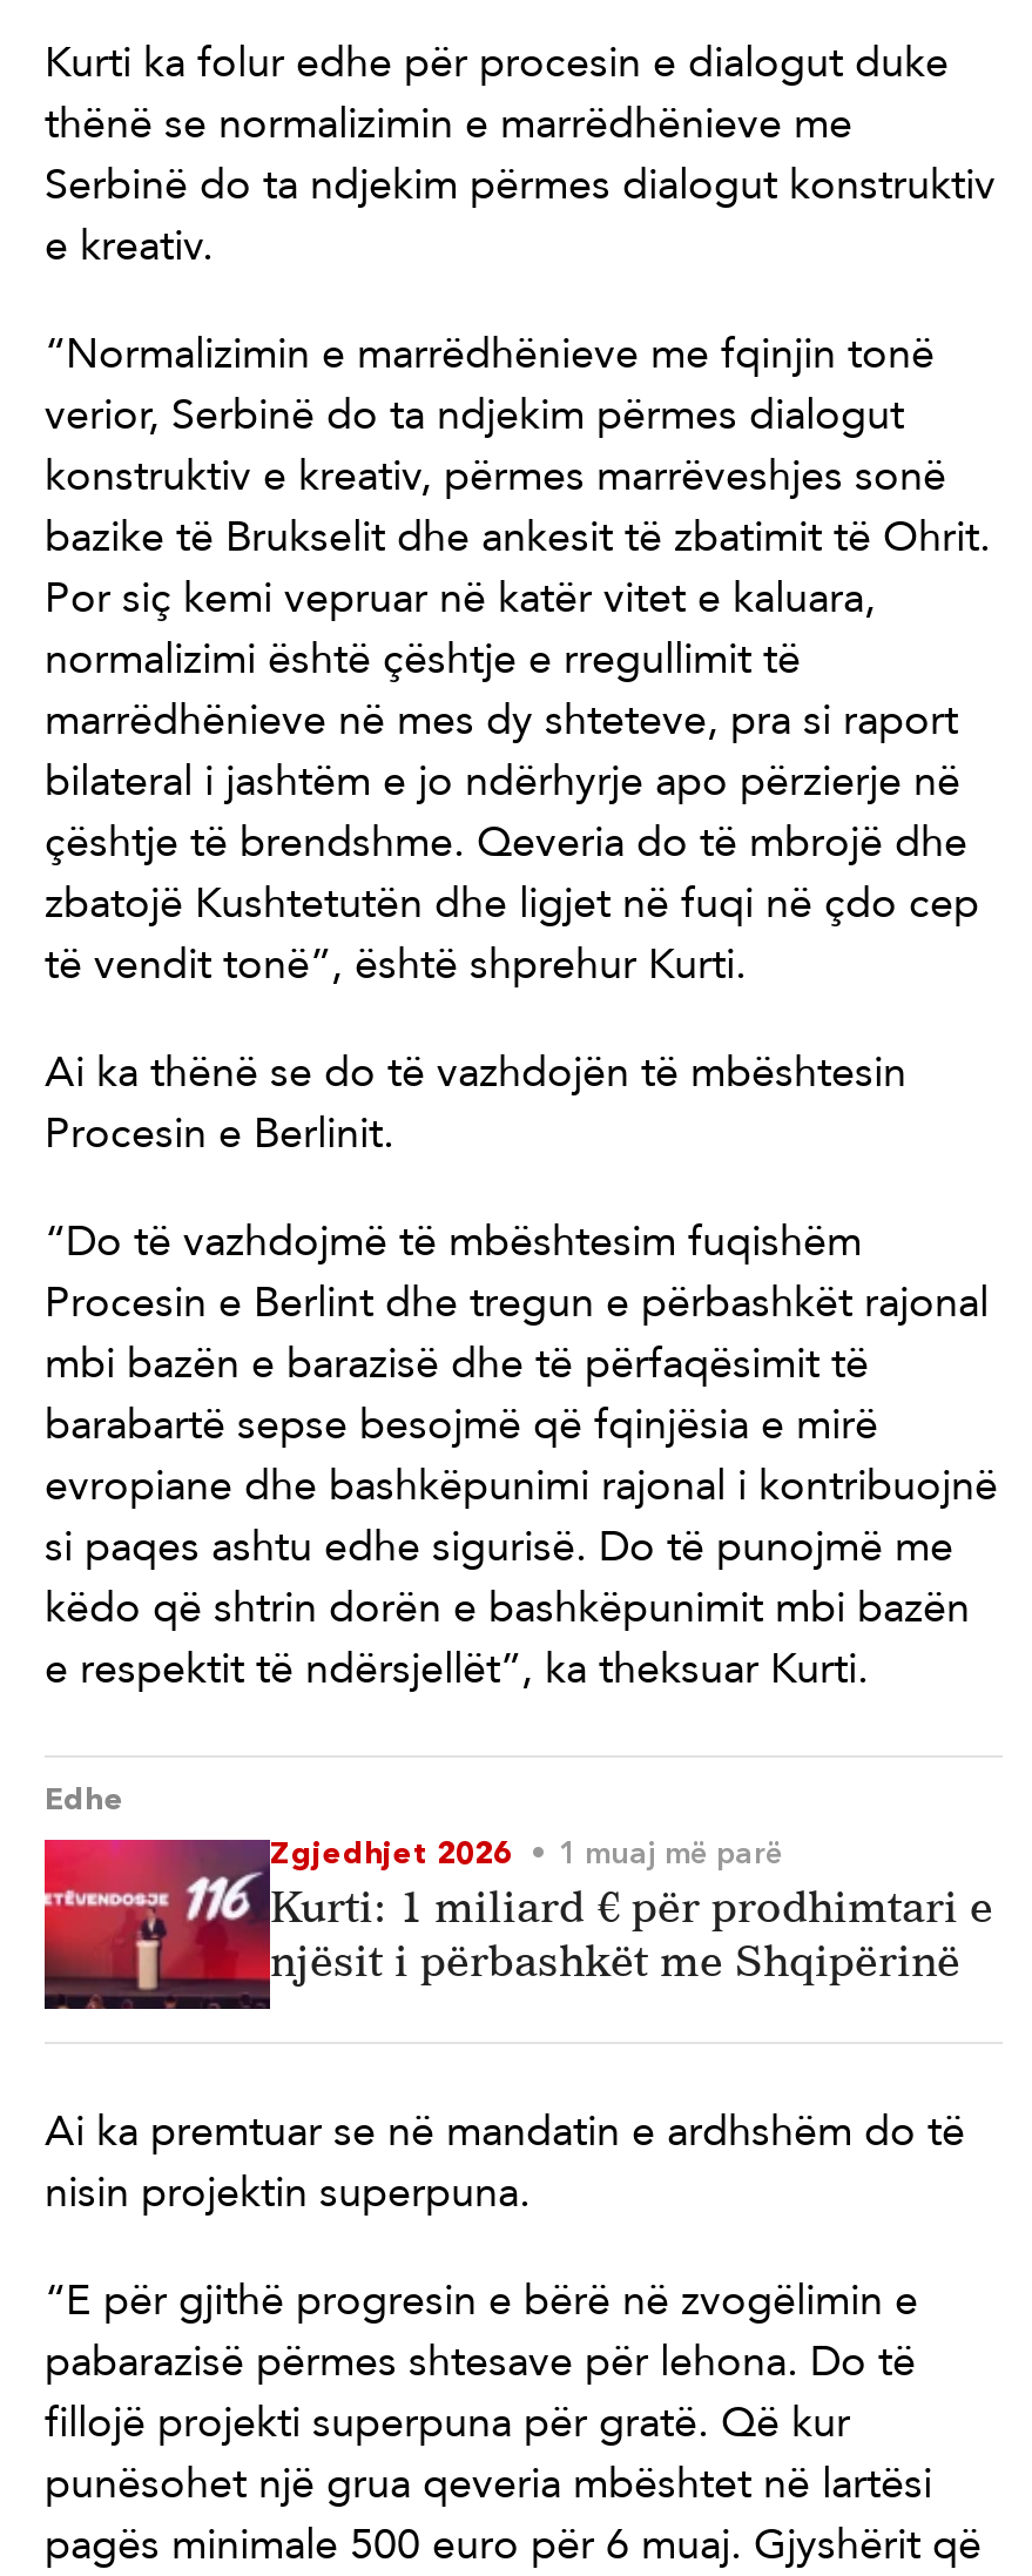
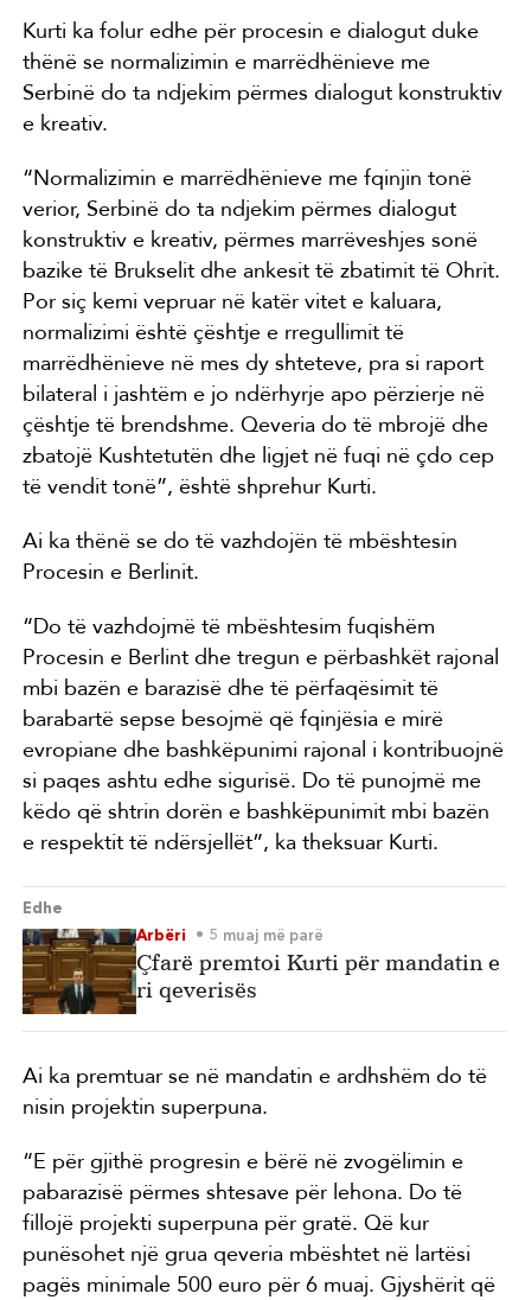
- [image]
- Zgjedhjet 2026
- 1 muaj më parë
- Kurti: 1 miliard € për prodhimtari e
- njësit i përbashkët me Shqipërinë
+ [image]
+ Arbëri
+ 5 muaj më parë
+ Çfarë premtoi Kurti për mandatin e
+ ri qeverisës
